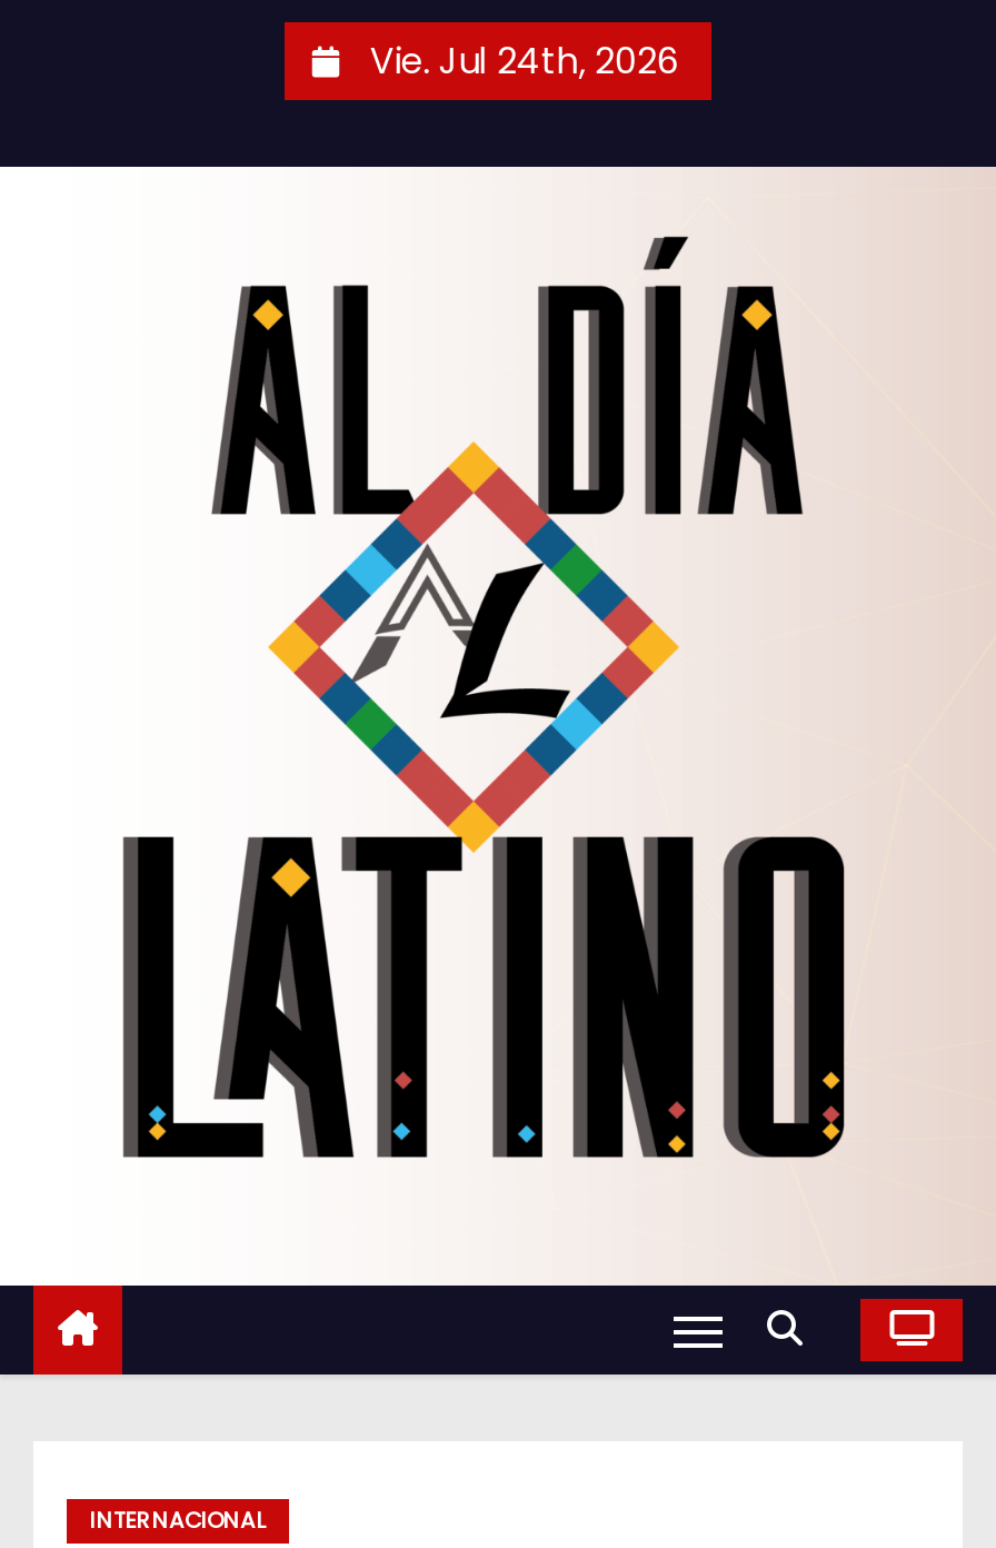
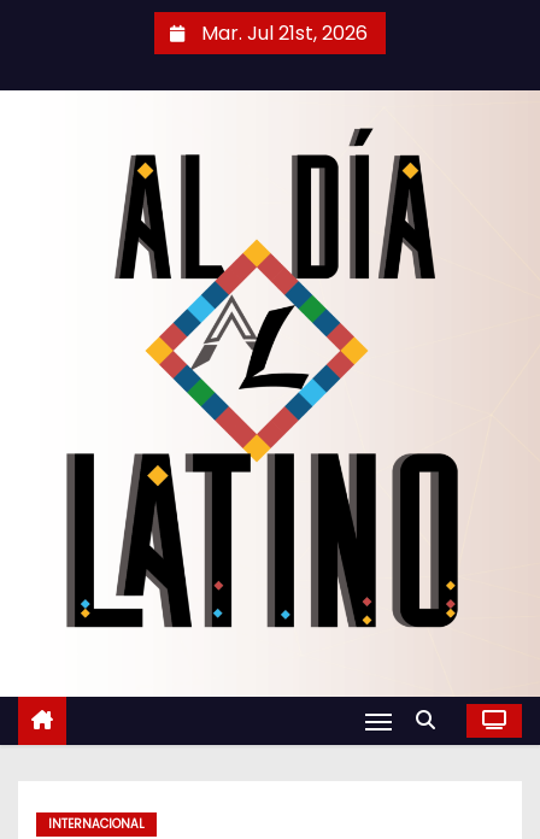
- Vie. Jul 24th, 2026
+ Mar. Jul 21st, 2026
